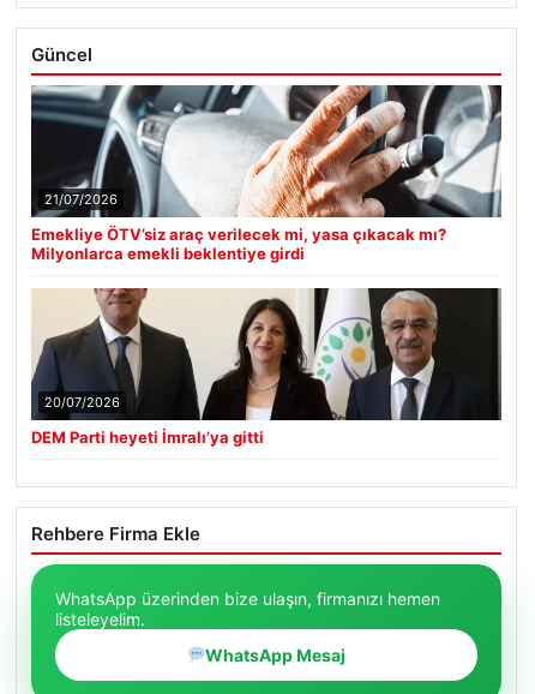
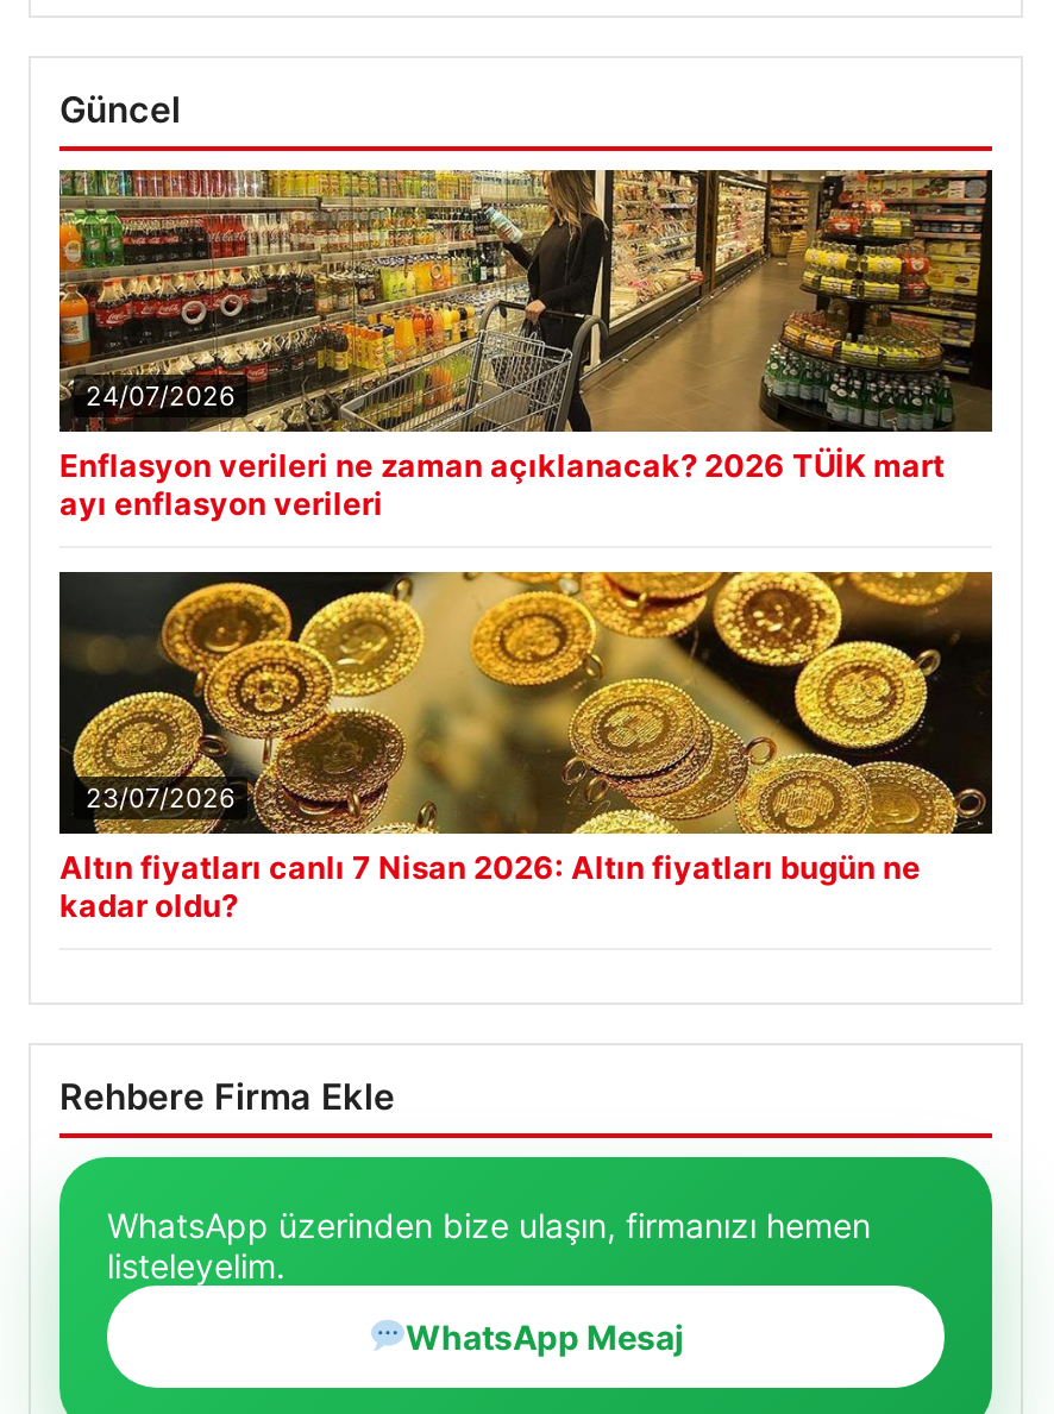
- [image]
- 21/07/2026
+ [image]
+ 24/07/2026

- Emekliye ÖTV’siz araç verilecek mi, yasa çıkacak mı?
- Milyonlarca emekli beklentiye girdi
+ Enflasyon verileri ne zaman açıklanacak? 2026 TÜİK mart
+ ayı enflasyon verileri

- [image]
- 20/07/2026
+ [image]
+ 23/07/2026

- DEM Parti heyeti İmralı’ya gitti
+ Altın fiyatları canlı 7 Nisan 2026: Altın fiyatları bugün ne
+ kadar oldu?
